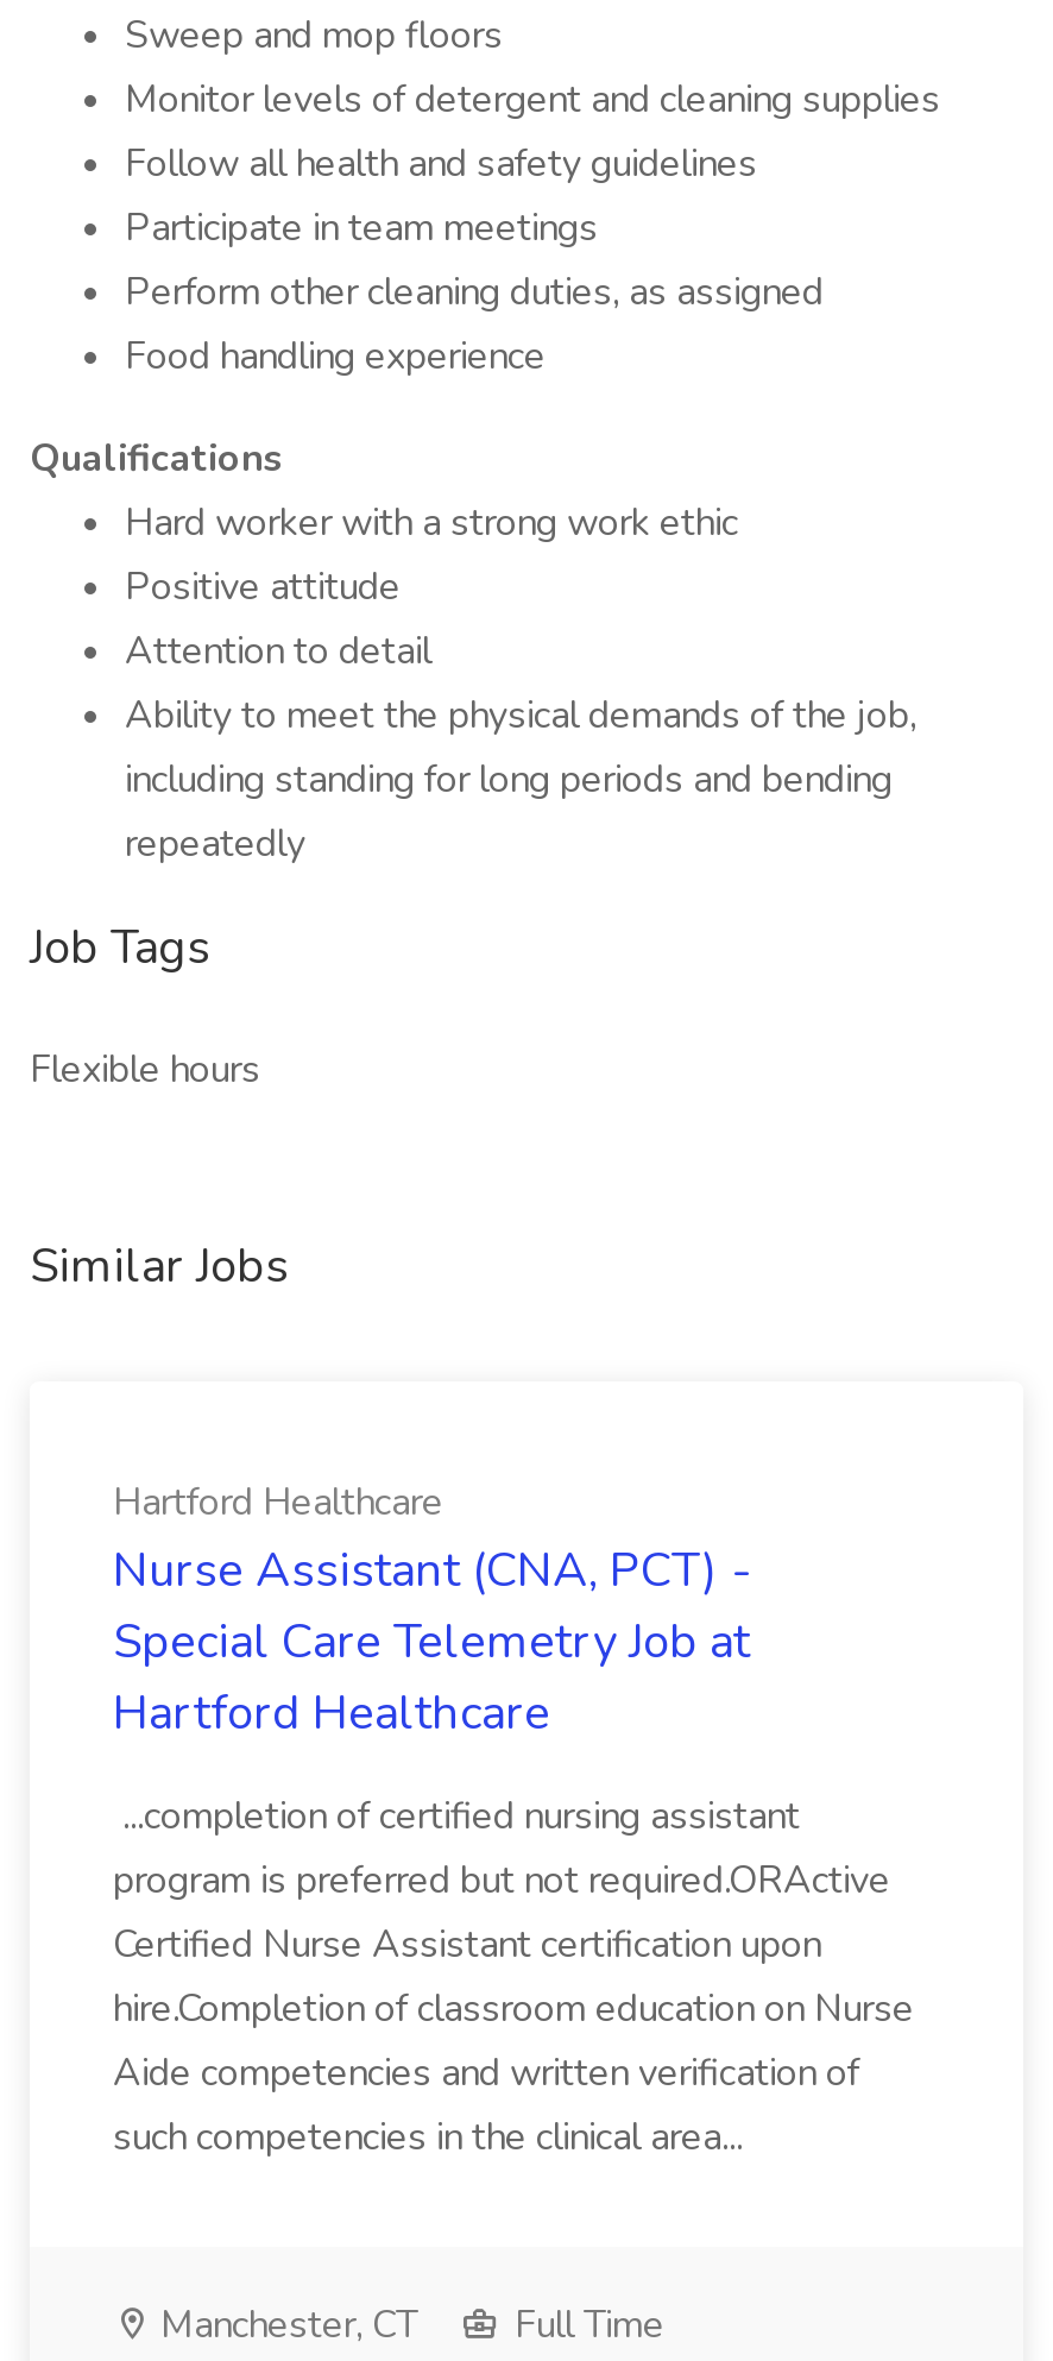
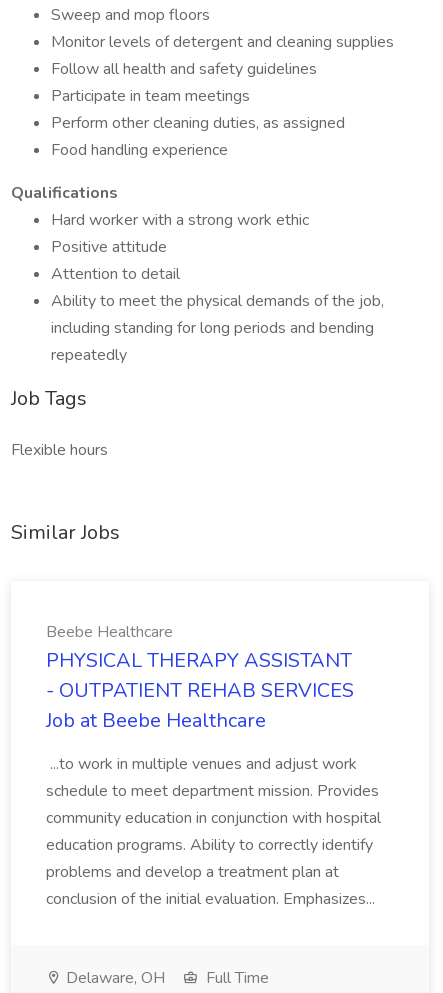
- Hartford Healthcare
- Nurse Assistant (CNA, PCT) -
- Special Care Telemetry Job at
- Hartford Healthcare
+ Beebe Healthcare
+ PHYSICAL THERAPY ASSISTANT
+ - OUTPATIENT REHAB SERVICES
+ Job at Beebe Healthcare

- ...completion of certified nursing assistant
- program is preferred but not required.ORActive
- Certified Nurse Assistant certification upon
- hire.Completion of classroom education on Nurse
- Aide competencies and written verification of
- such competencies in the clinical area...
+ ...to work in multiple venues and adjust work
+ schedule to meet department mission. Provides
+ community education in conjunction with hospital
+ education programs. Ability to correctly identify
+ problems and develop a treatment plan at
+ conclusion of the initial evaluation. Emphasizes...

- Manchester, CT
+ Delaware, OH
